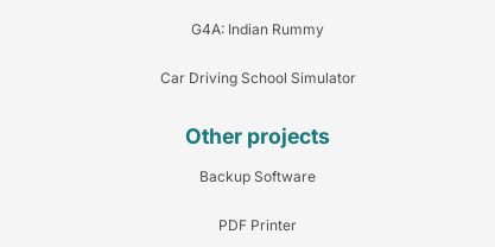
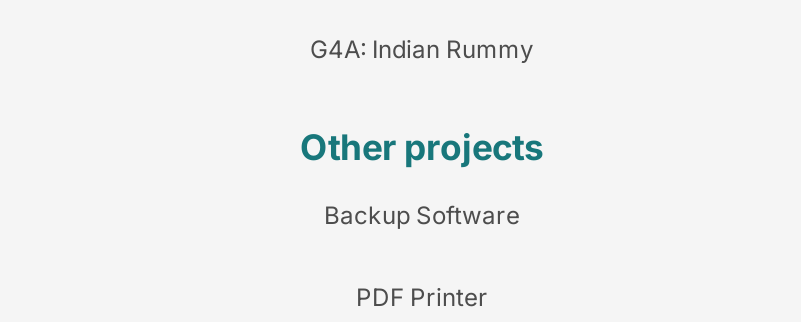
- Car Driving School Simulator
